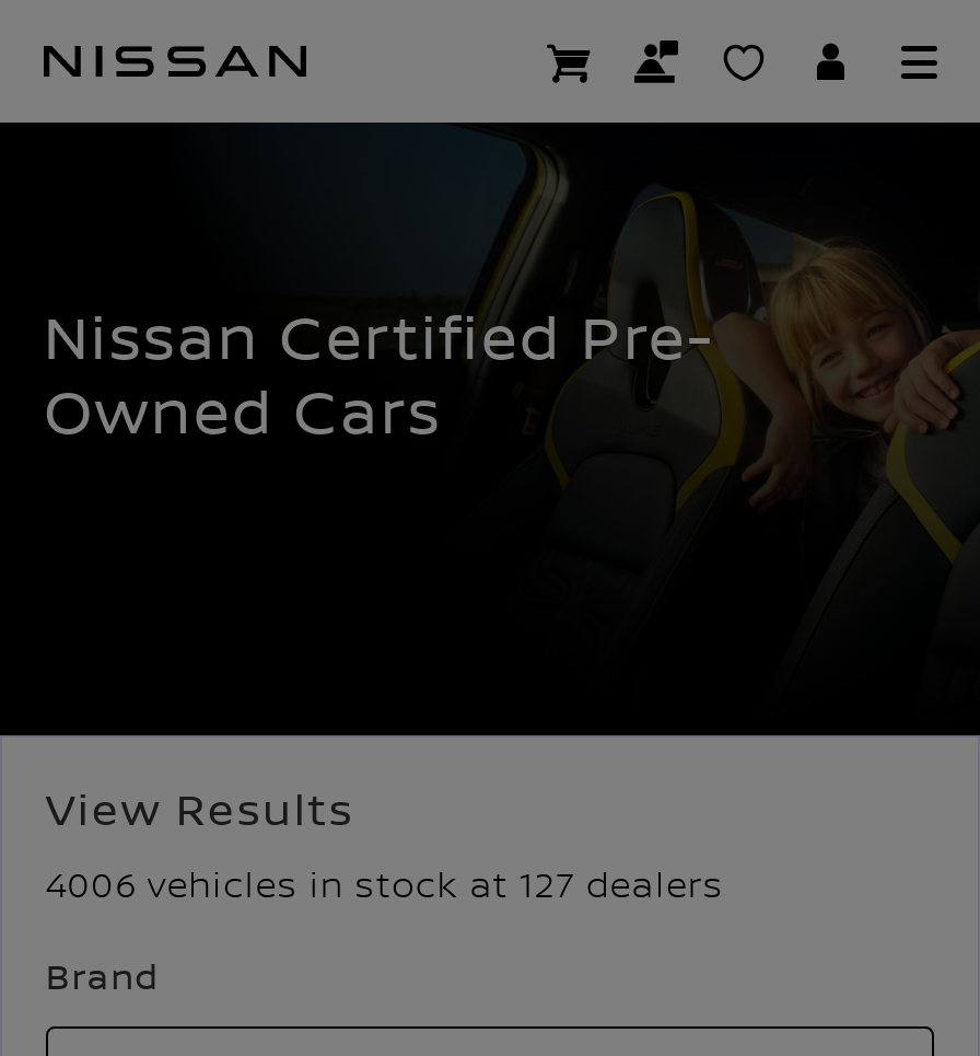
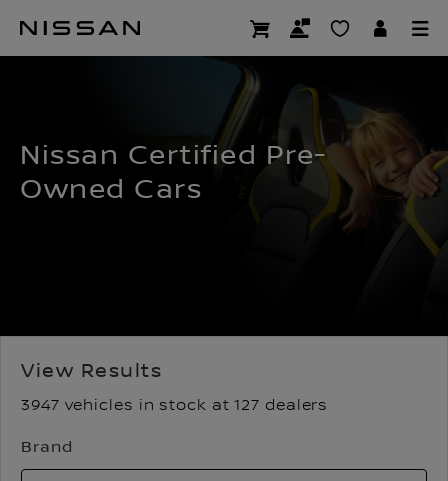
- 4006 vehicles in stock at 127 dealers
+ 3947 vehicles in stock at 127 dealers
